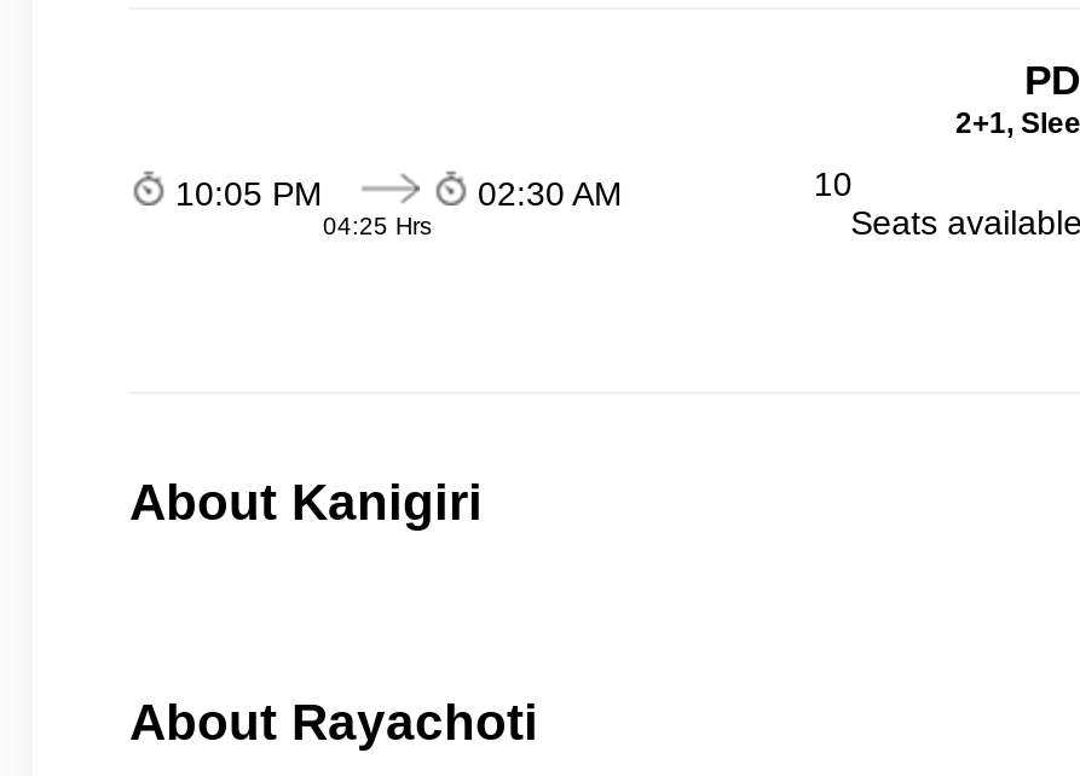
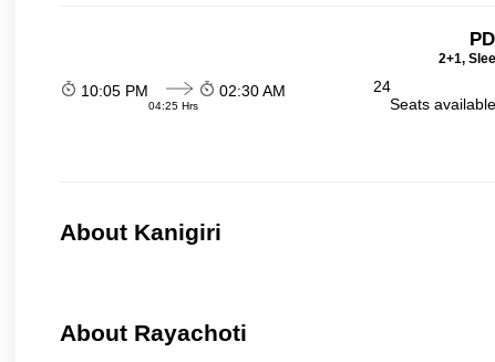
- 10
+ 24
